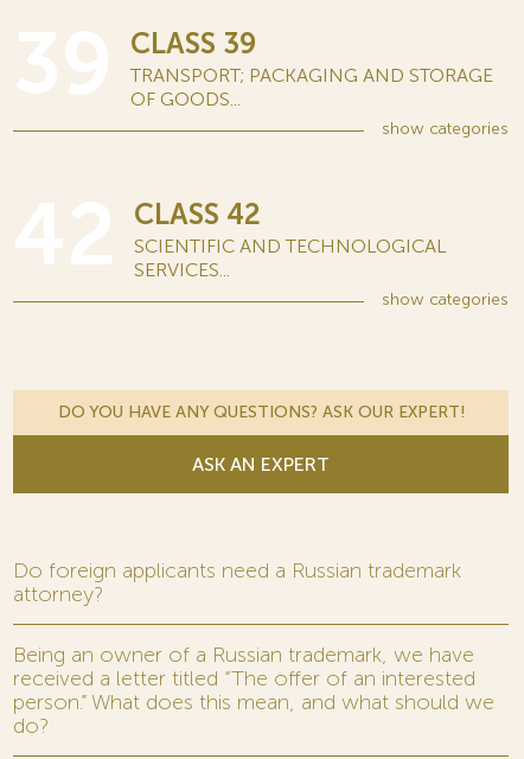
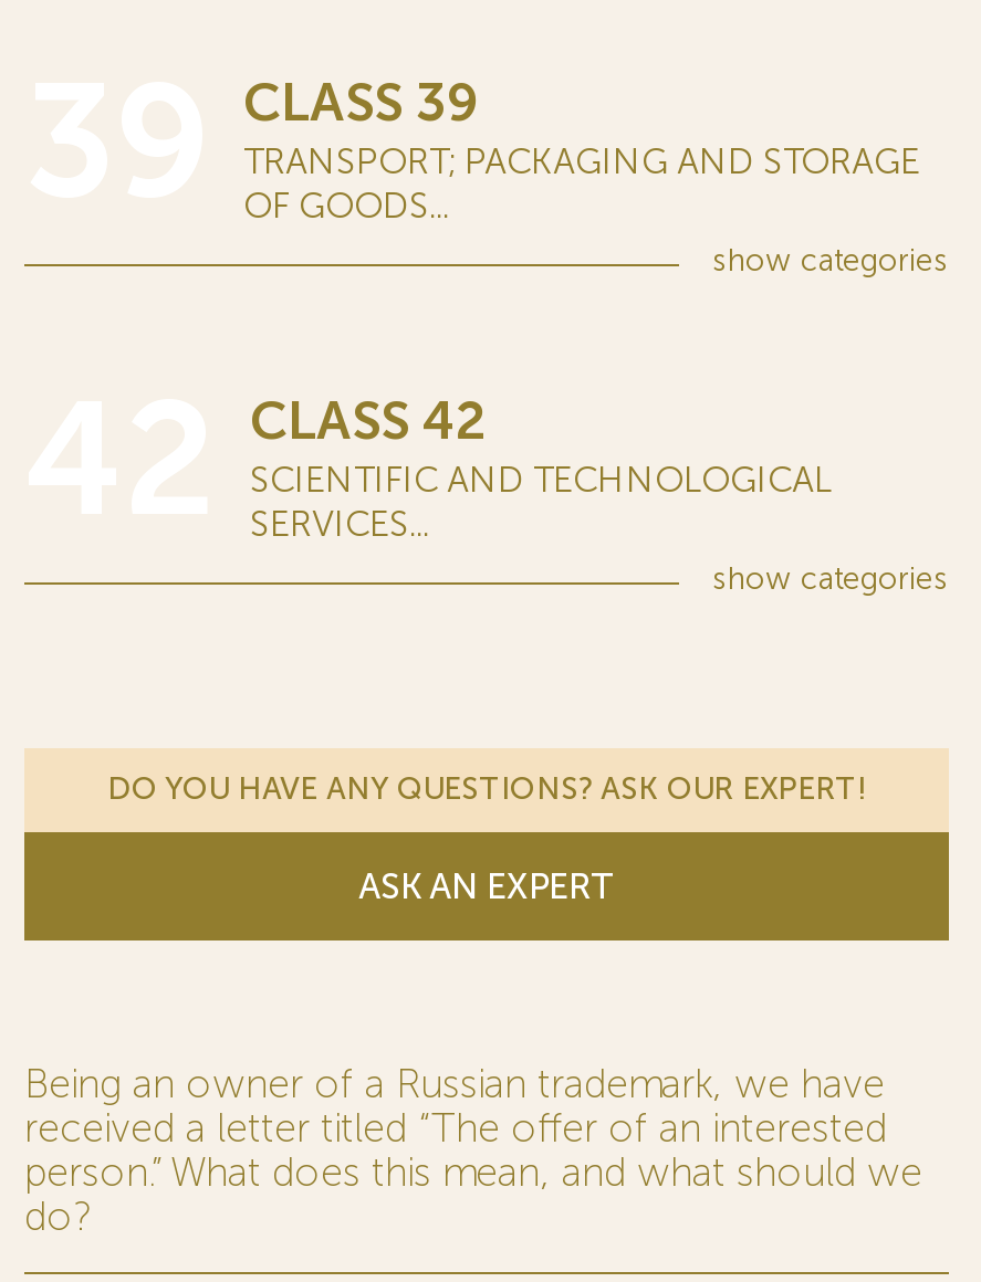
- Do foreign applicants need a Russian trademark
- attorney?
